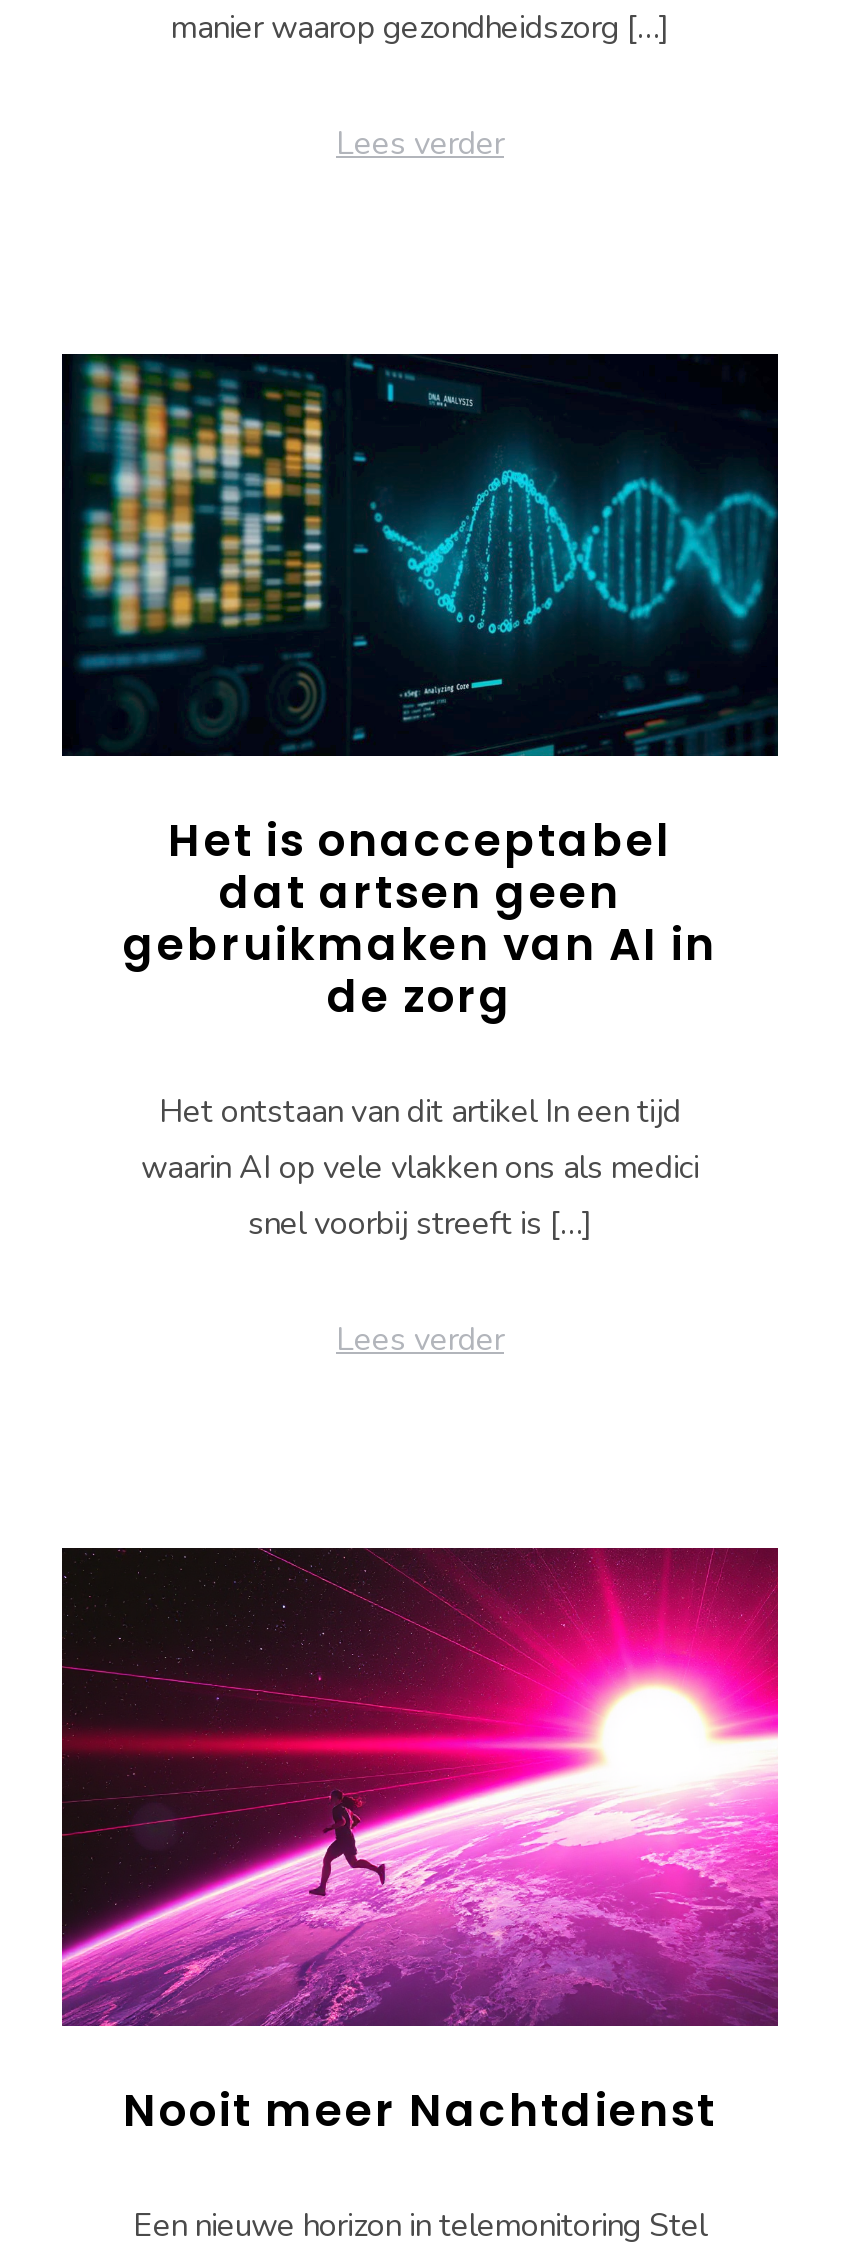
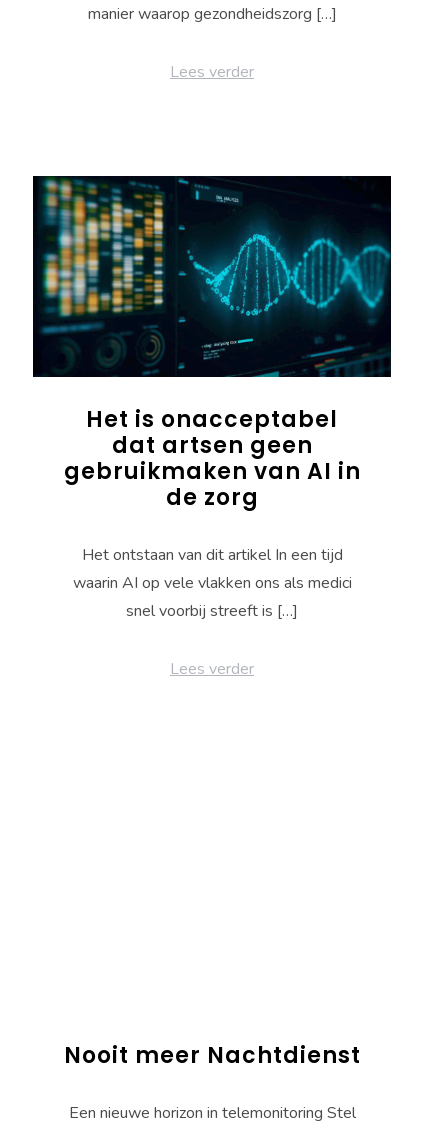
- [image]
